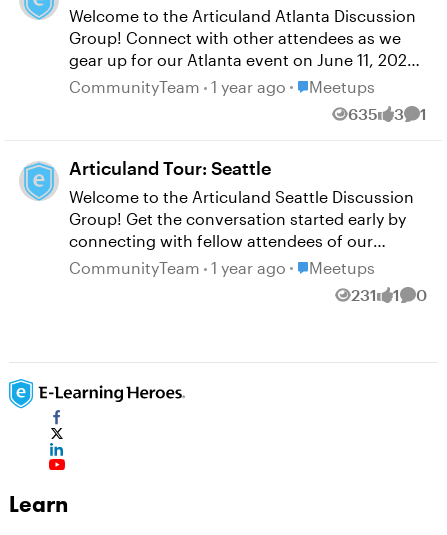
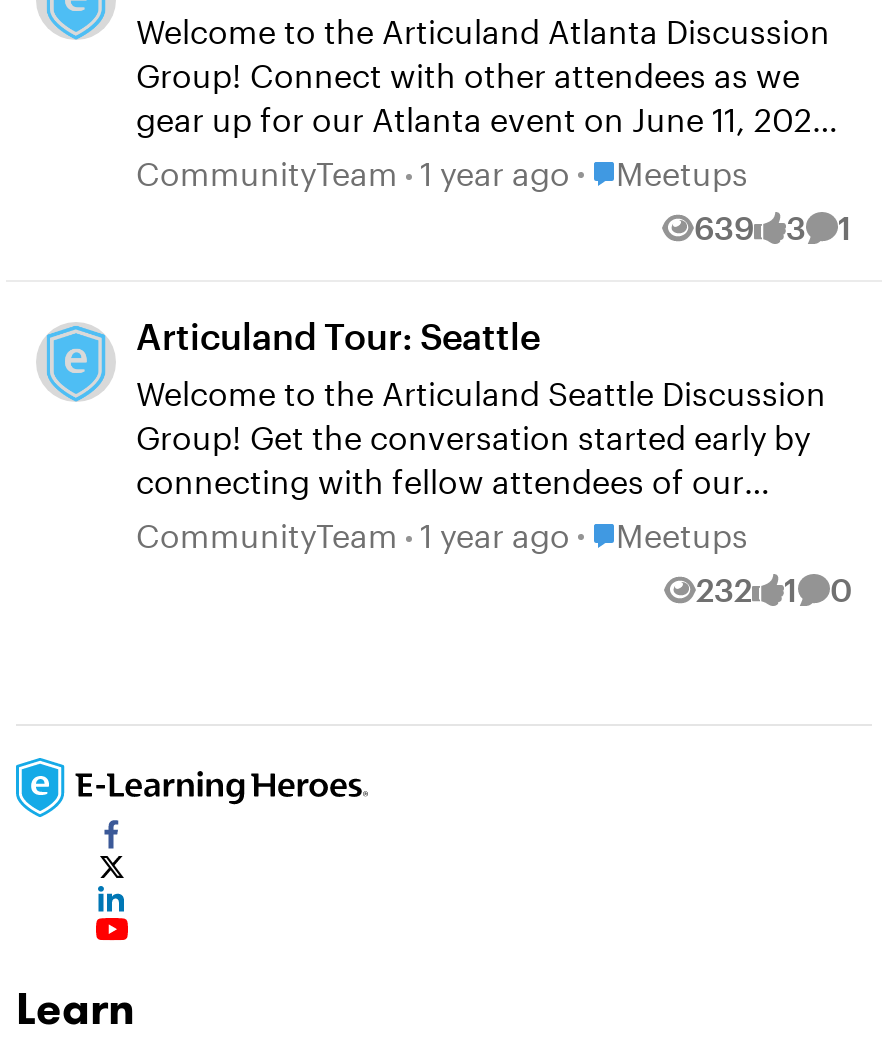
- 635
+ 639

- 231
+ 232
